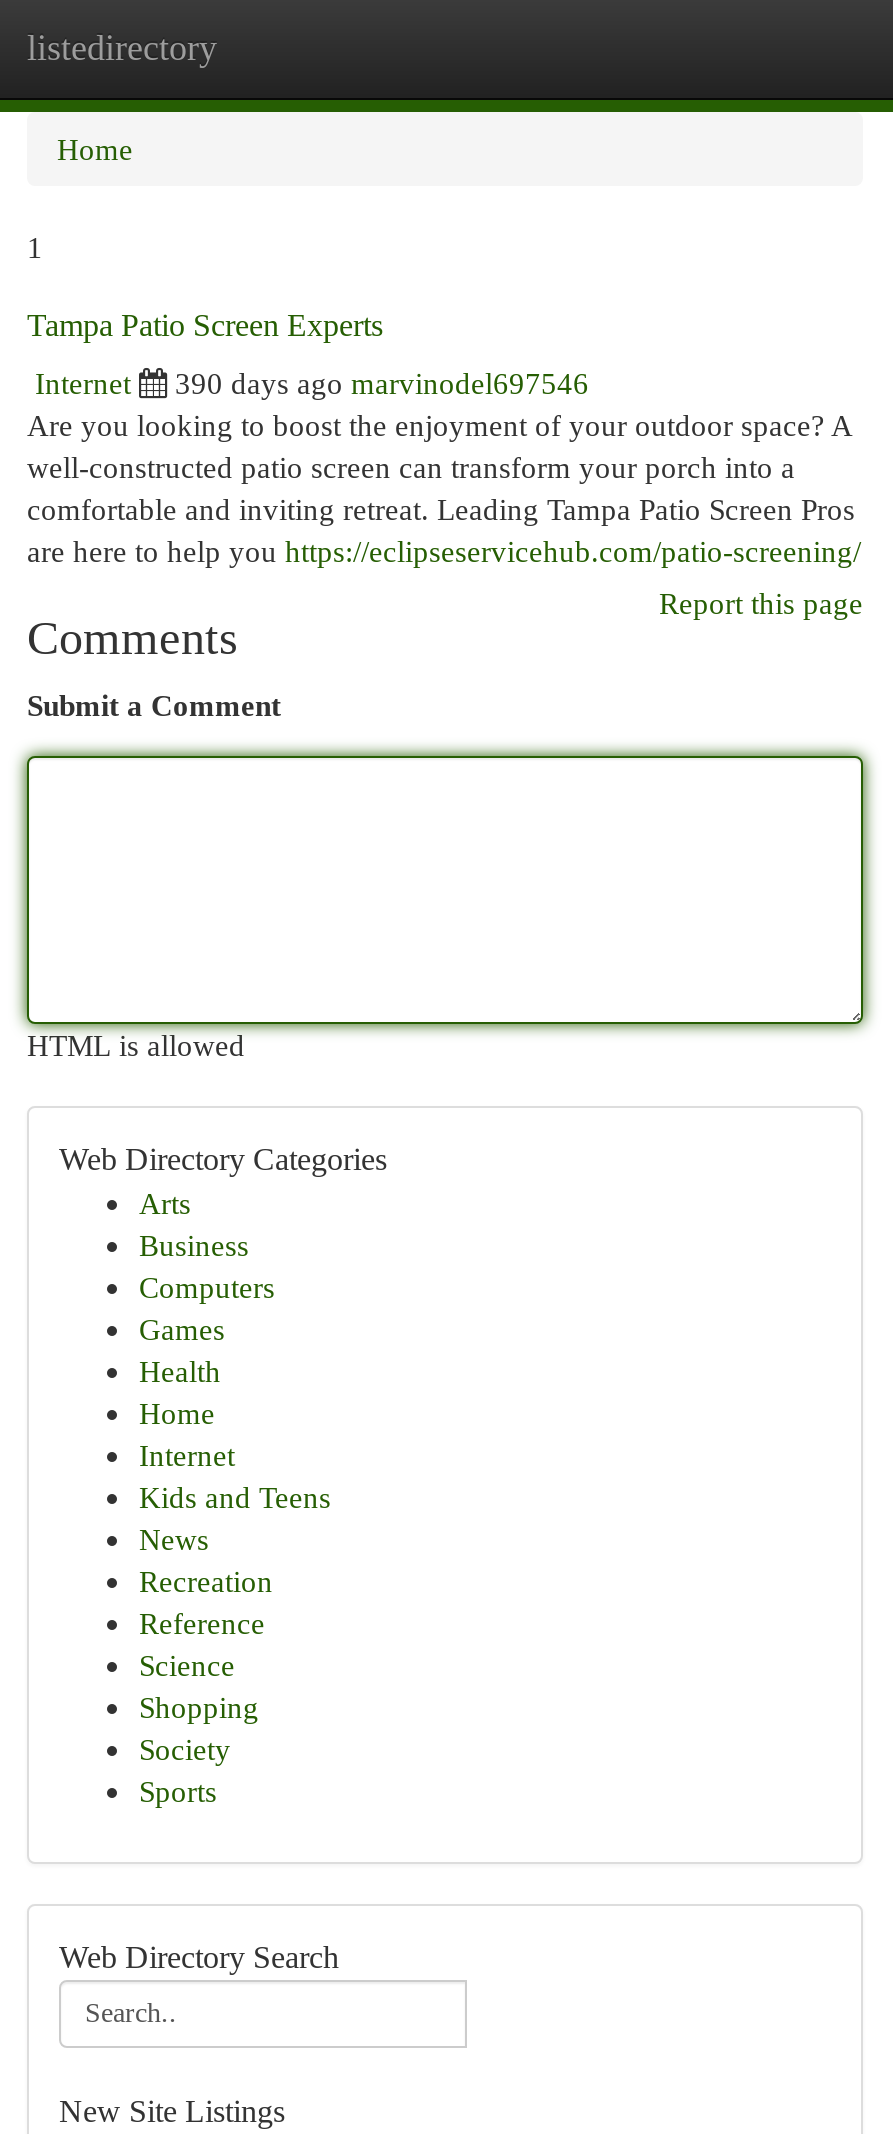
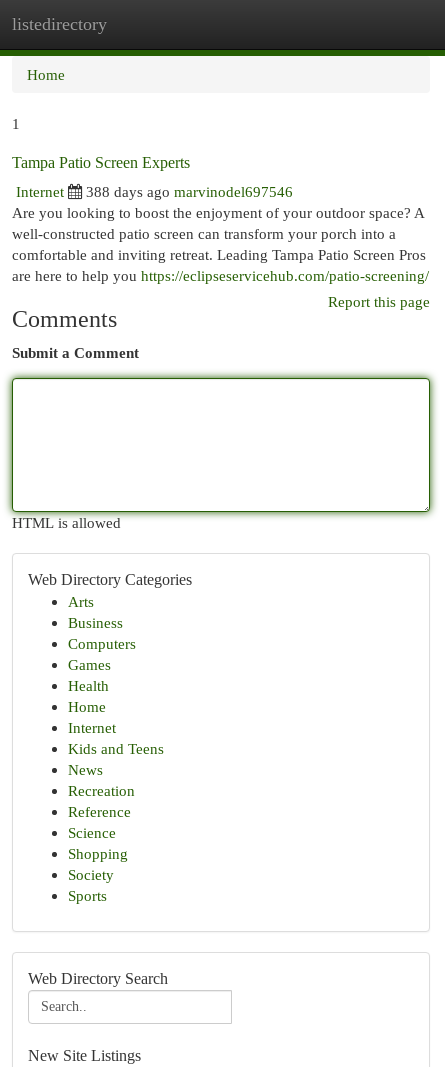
- 390 days ago marvinodel697546
+ 388 days ago marvinodel697546
